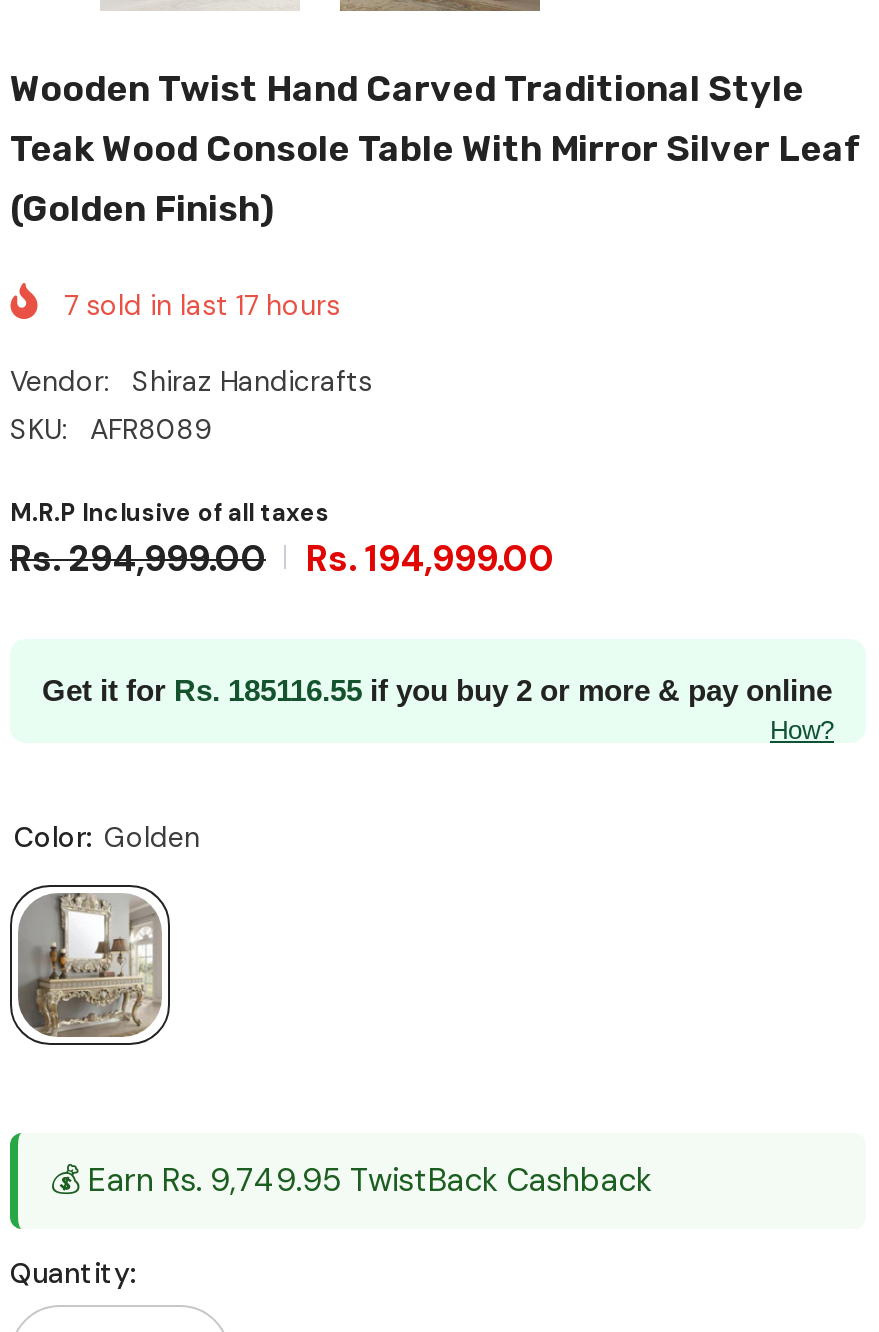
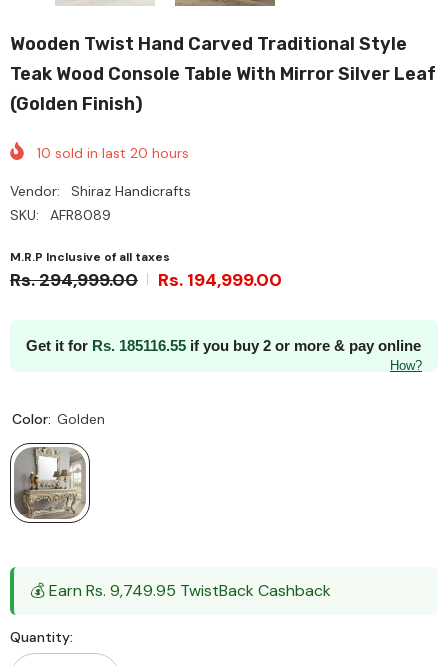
- 7 sold in last 17 hours
+ 10 sold in last 20 hours
